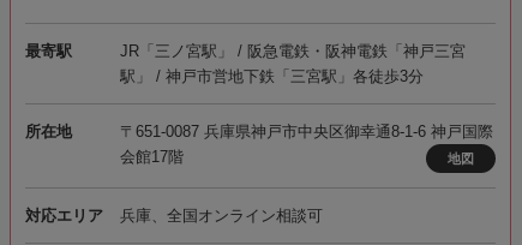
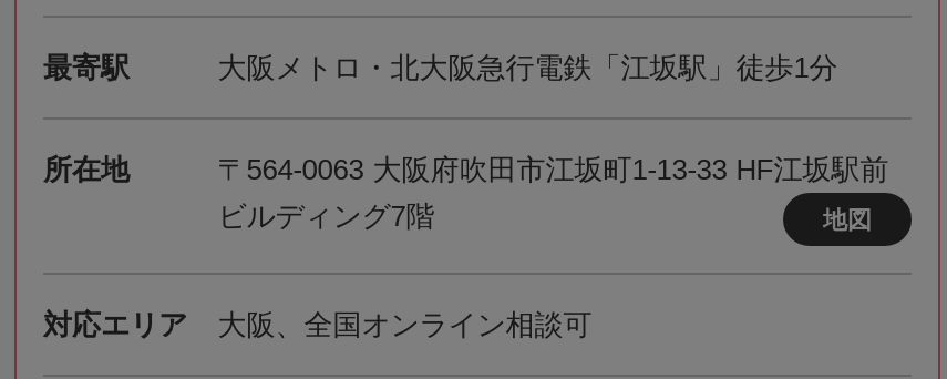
- JR「三ノ宮駅」 / 阪急電鉄・阪神電鉄「神戸三宮
- 駅」 / 神戸市営地下鉄「三宮駅」各徒歩3分
+ 大阪メトロ・北大阪急行電鉄「江坂駅」徒歩1分

- 〒651-0087 兵庫県神戸市中央区御幸通8-1-6 神戸国際
- 会館17階
+ 〒564-0063 大阪府吹田市江坂町1-13-33 HF江坂駅前
+ ビルディング7階

- 兵庫、全国オンライン相談可
+ 大阪、全国オンライン相談可
